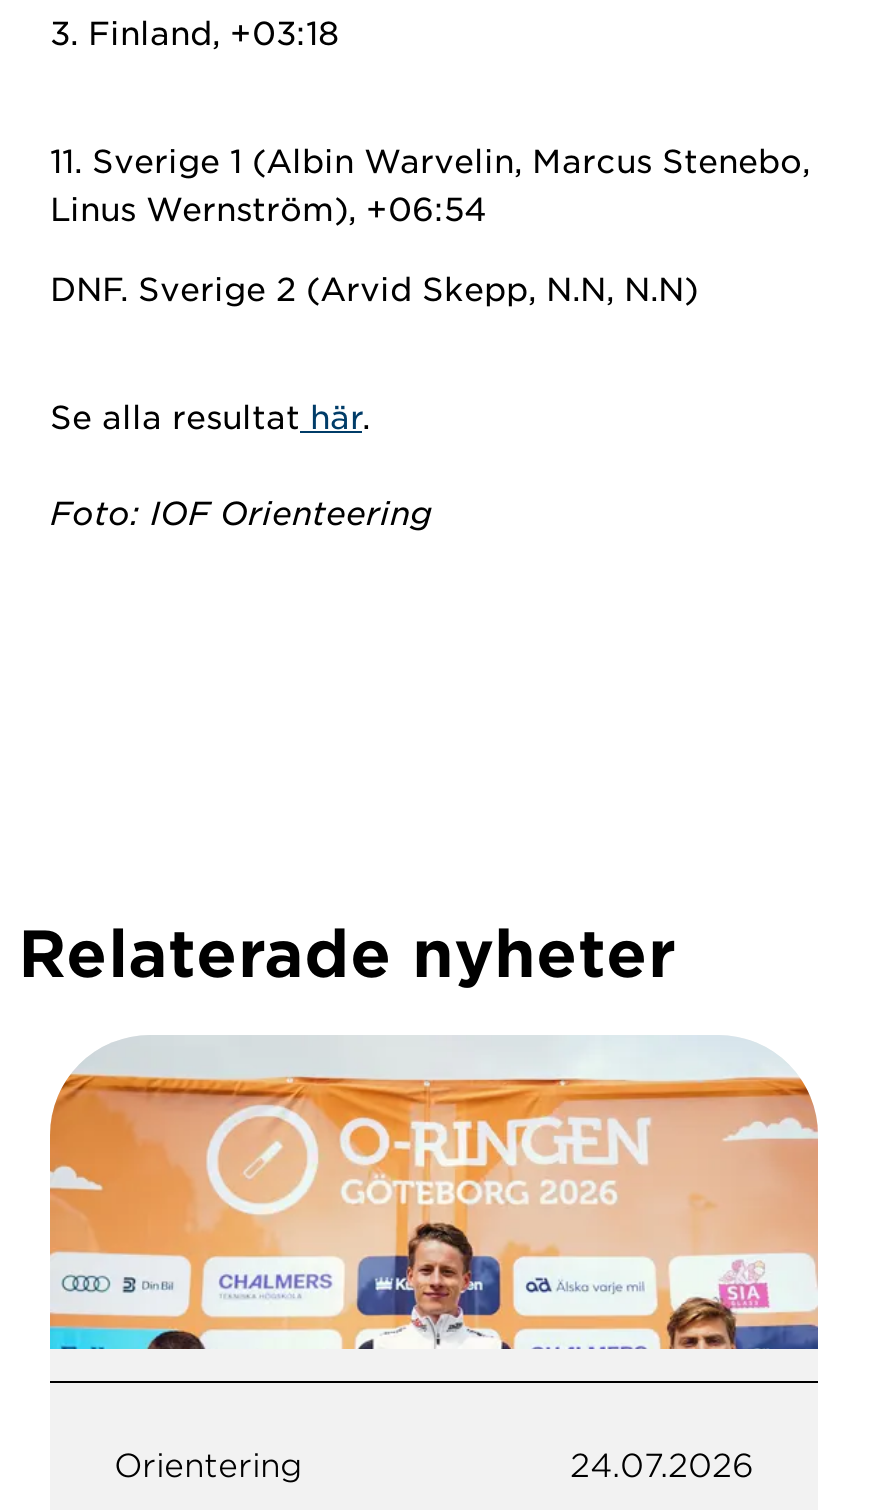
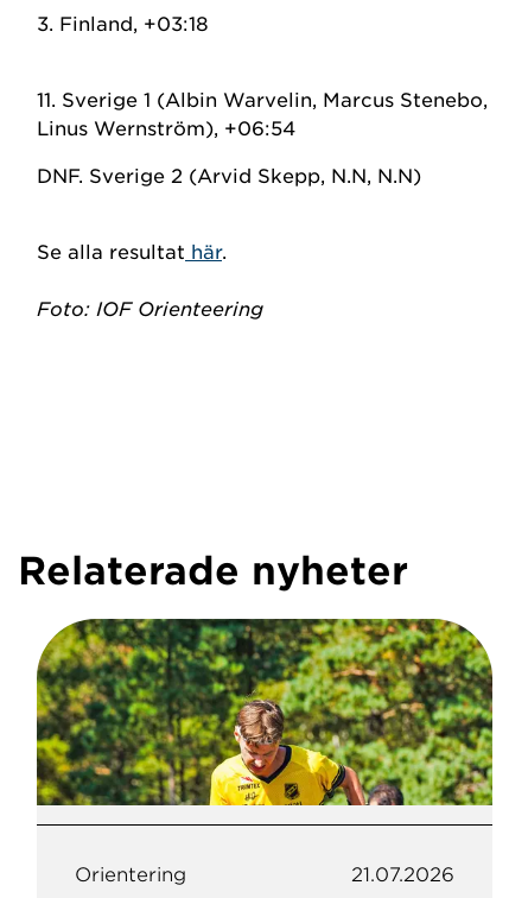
- [image]
+ [image]

- 24.07.2026
+ 21.07.2026
